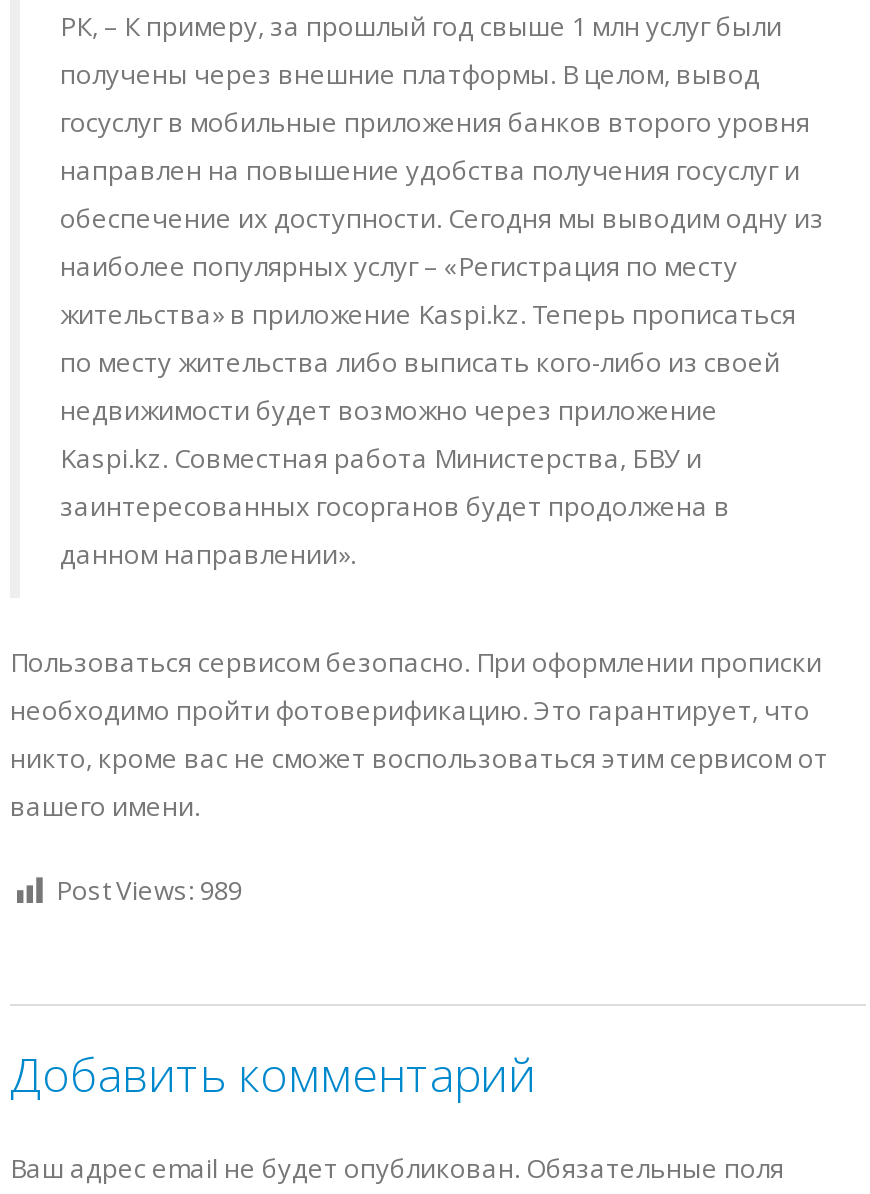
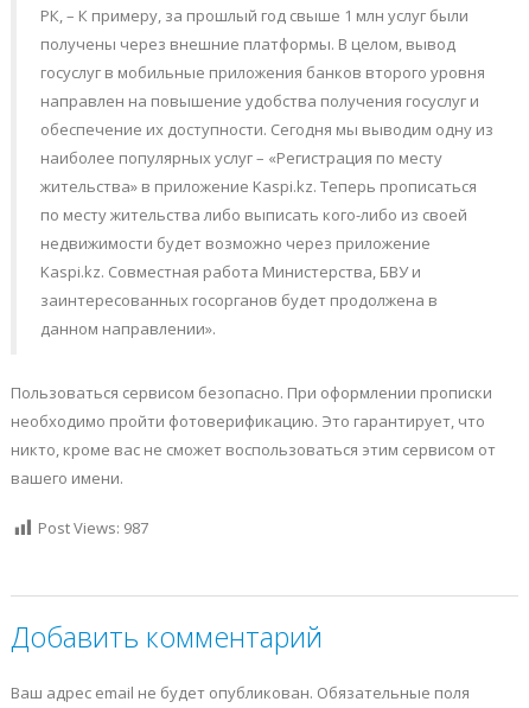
- Post Views: 989
+ Post Views: 987
